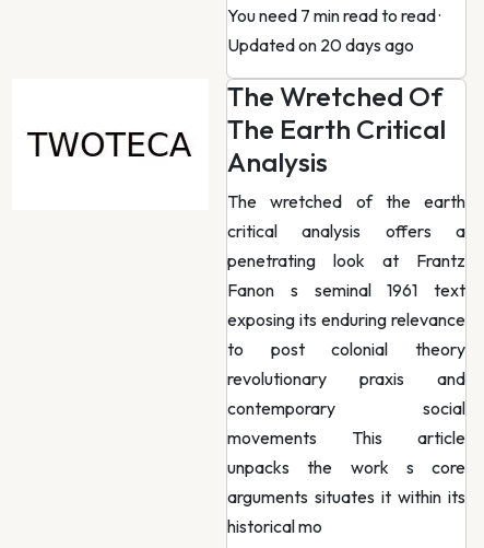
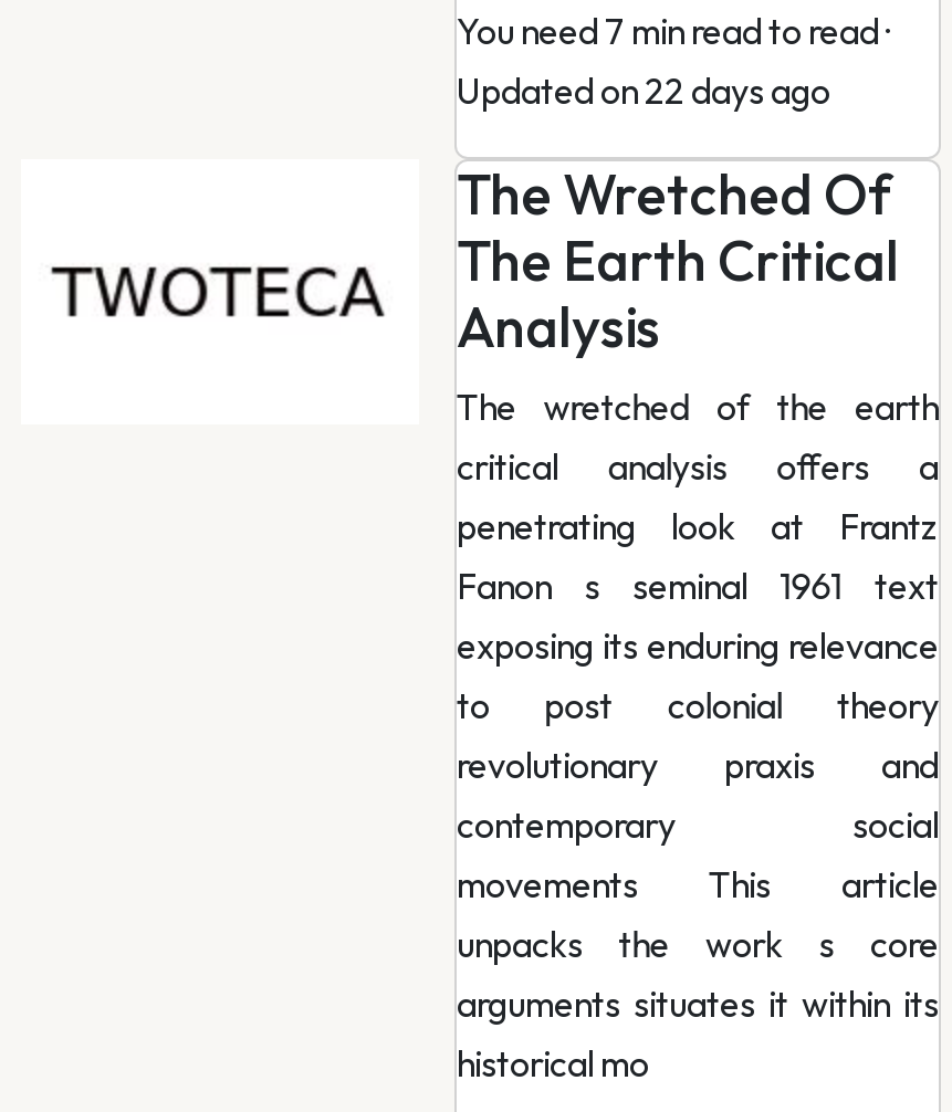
- Updated on 20 days ago
+ Updated on 22 days ago
